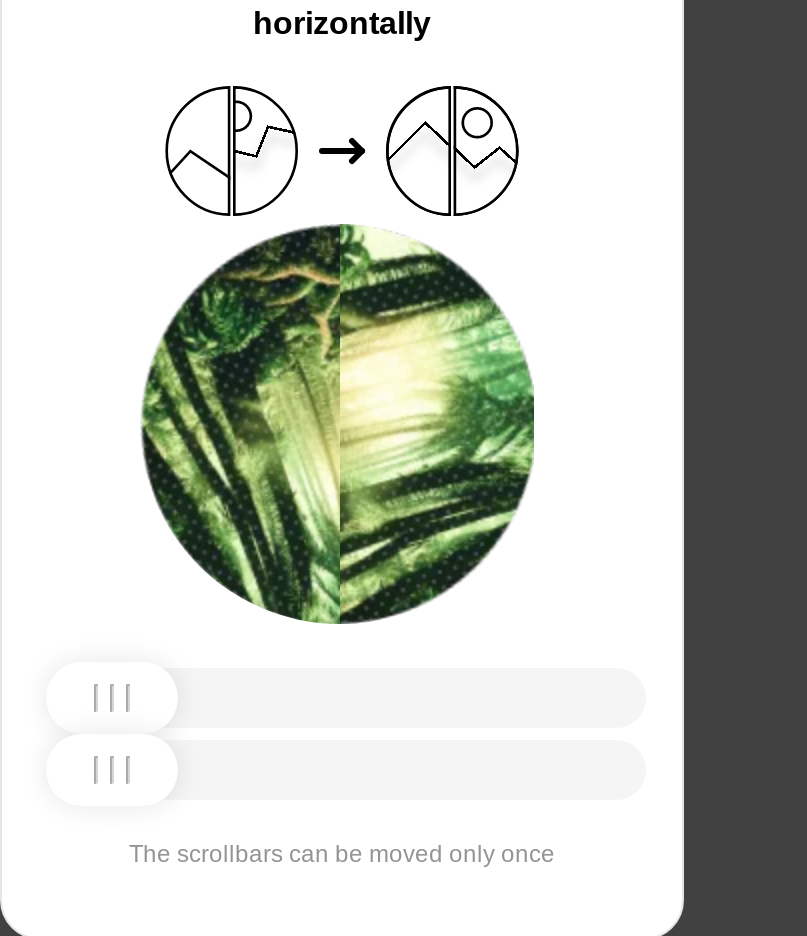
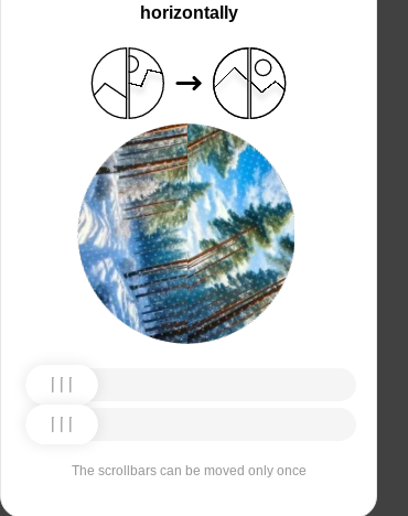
- [image]
+ [image]
